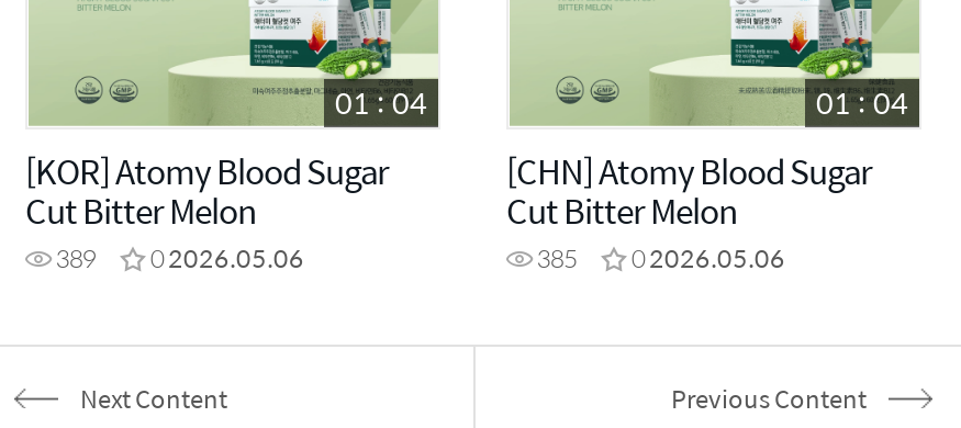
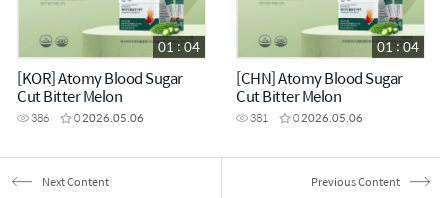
- 389 0 2026.05.06
+ 386 0 2026.05.06

- 385 0 2026.05.06
+ 381 0 2026.05.06
